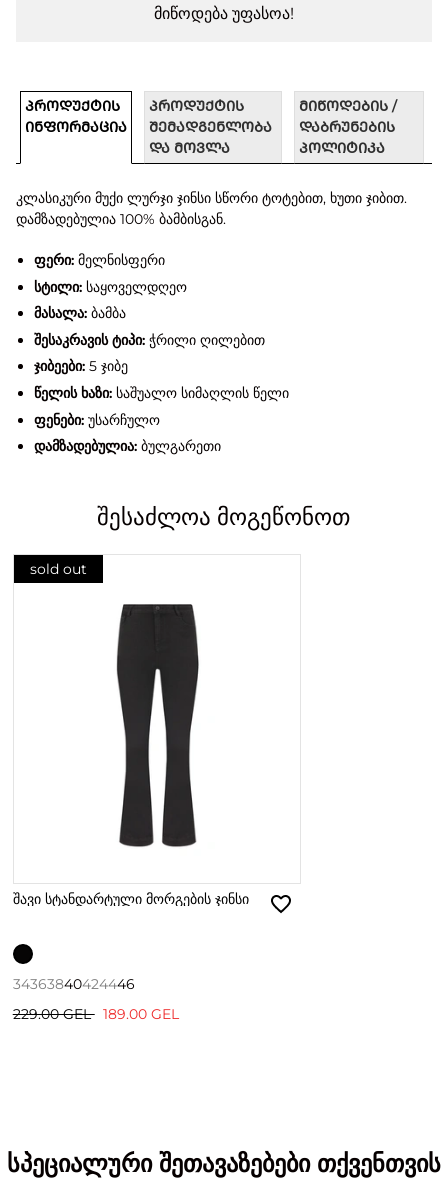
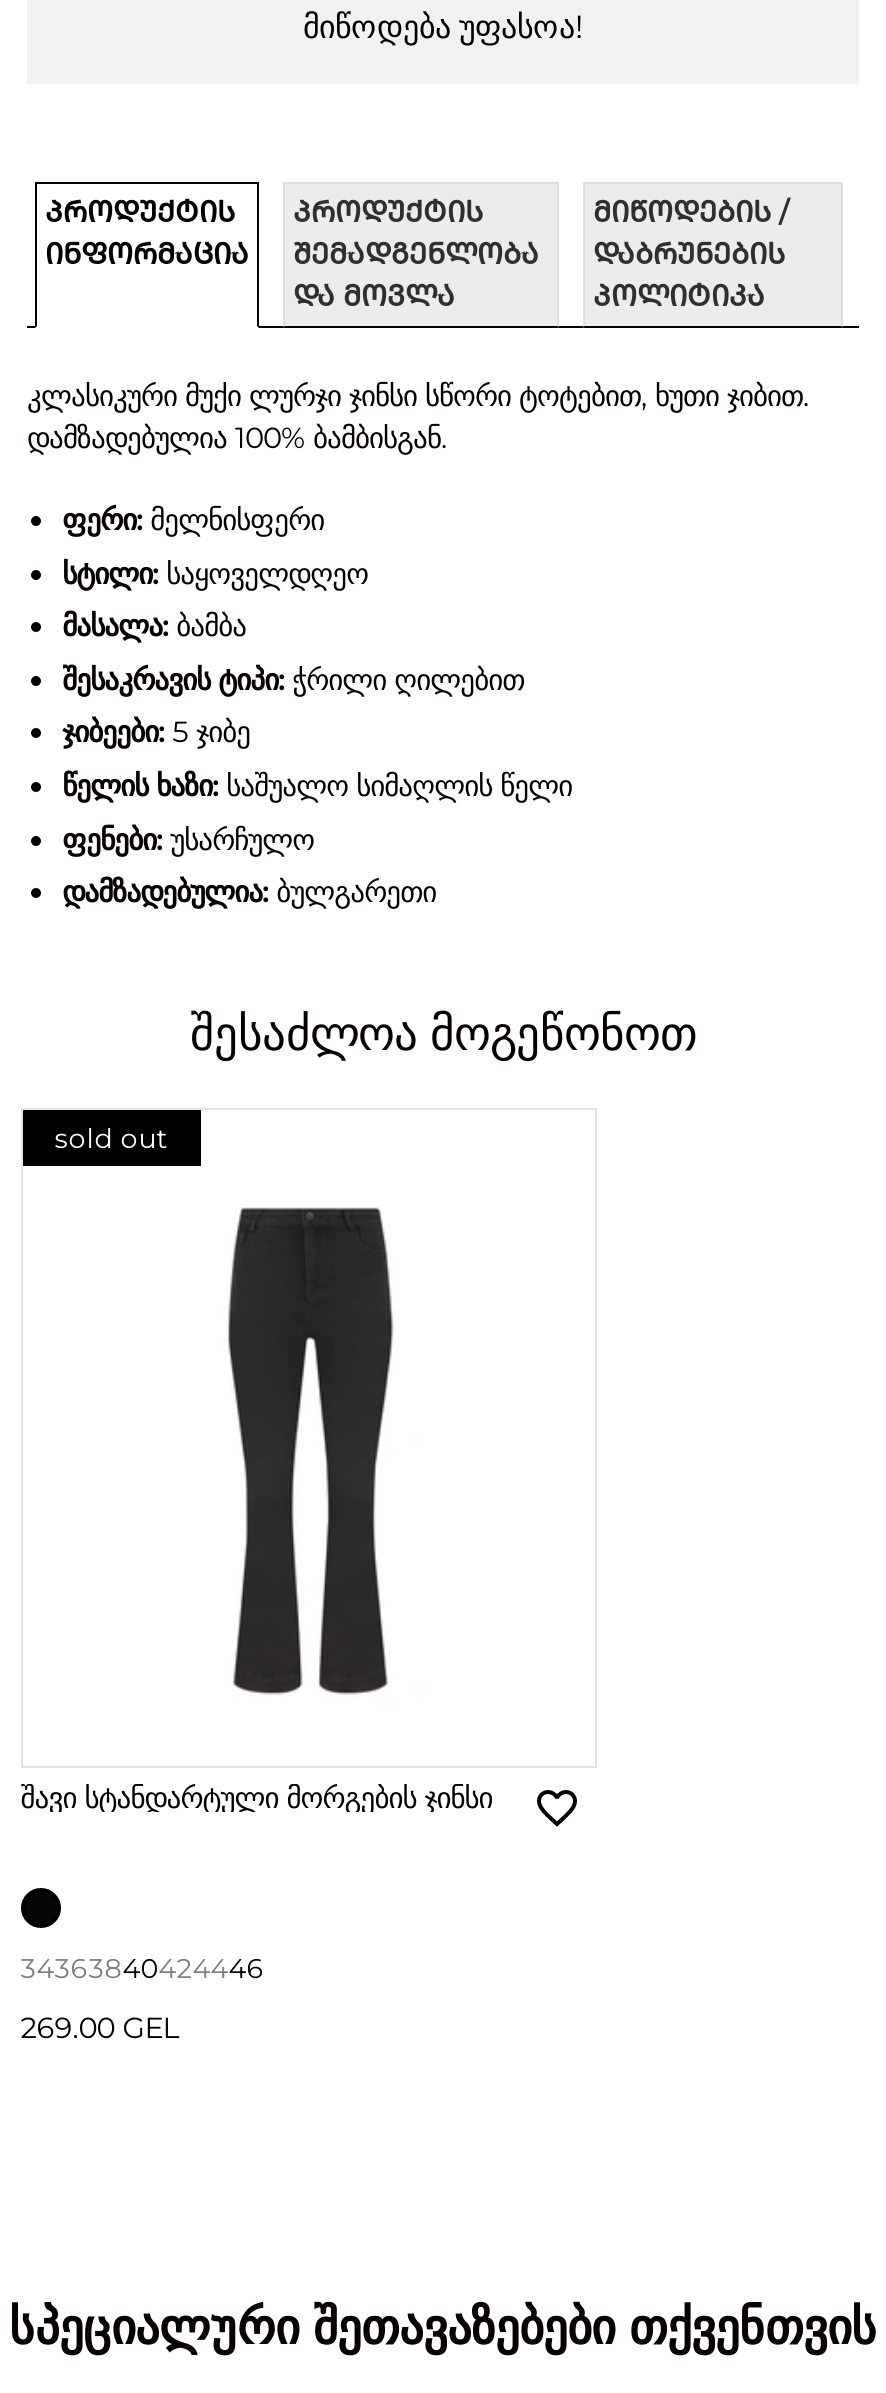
- 229.00 GEL 189.00 GEL
+ 269.00 GEL
